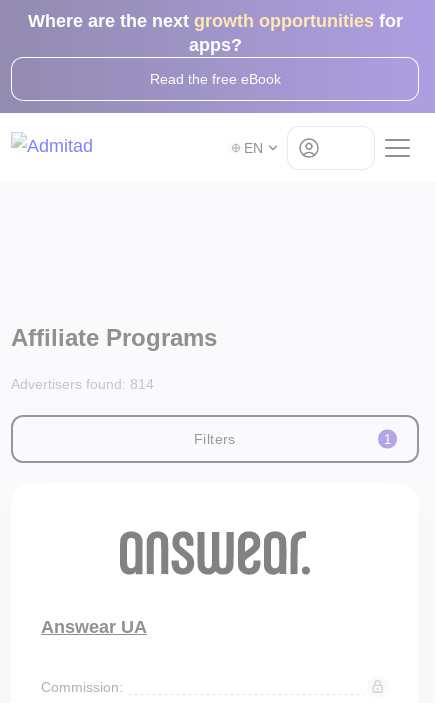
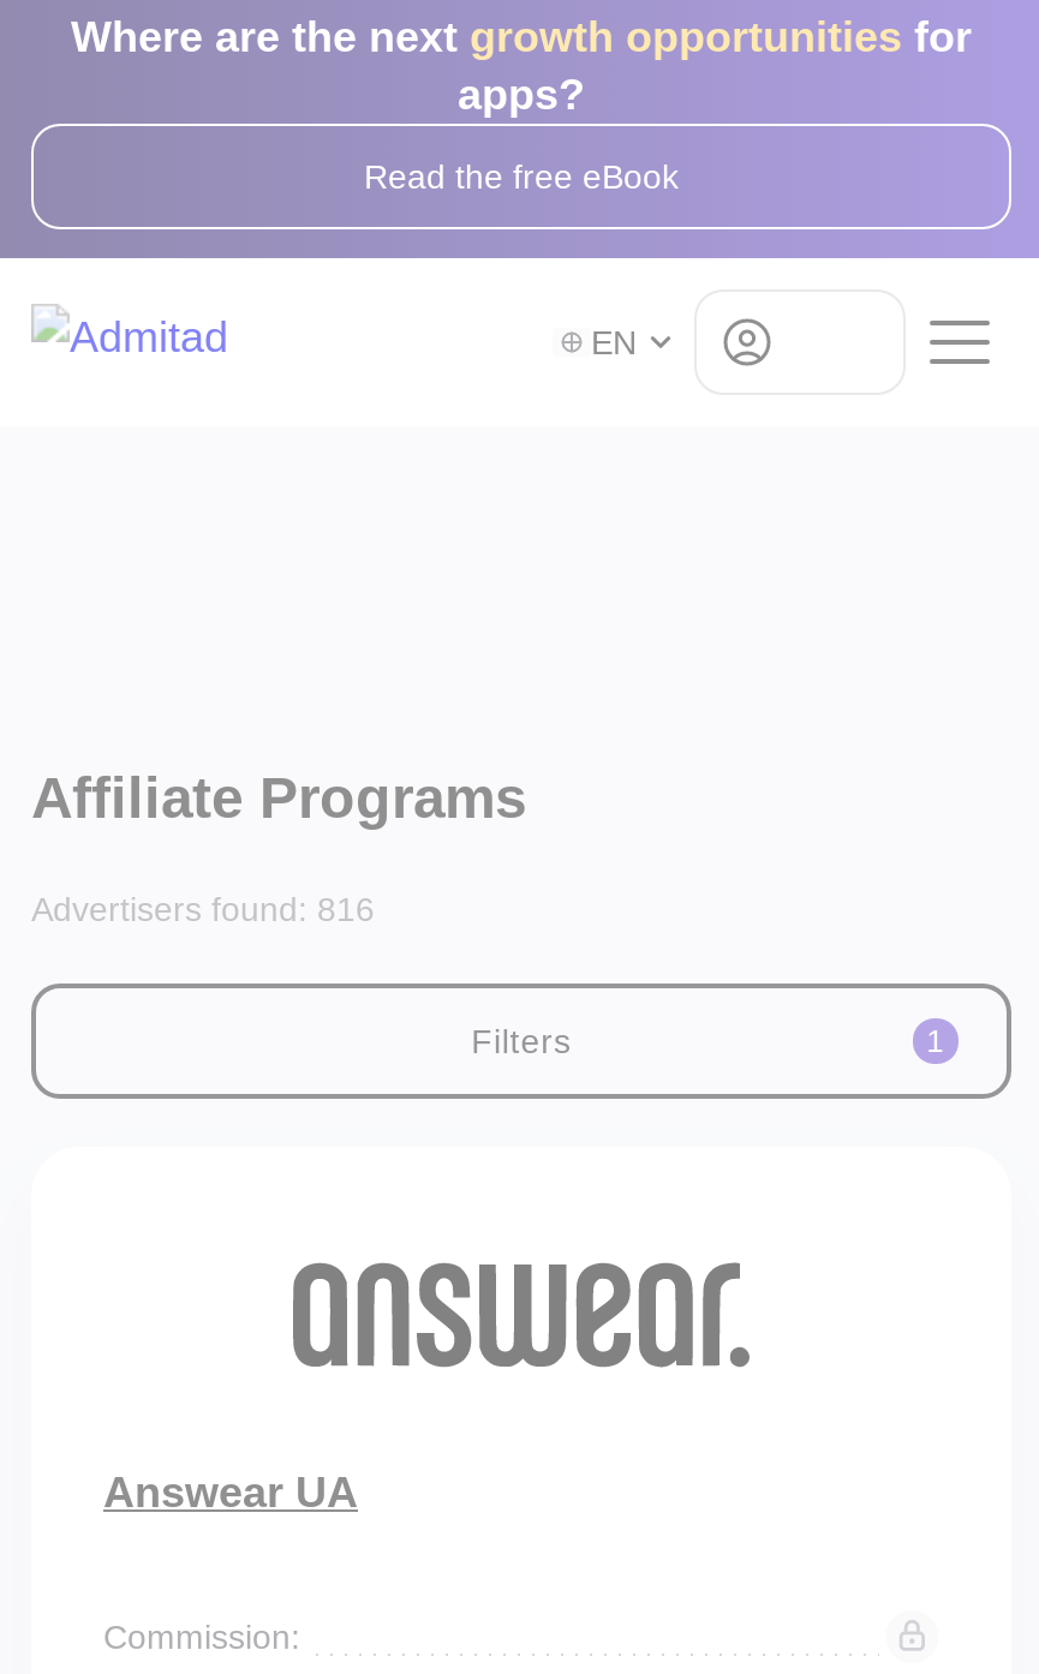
- Advertisers found: 814
+ Advertisers found: 816
